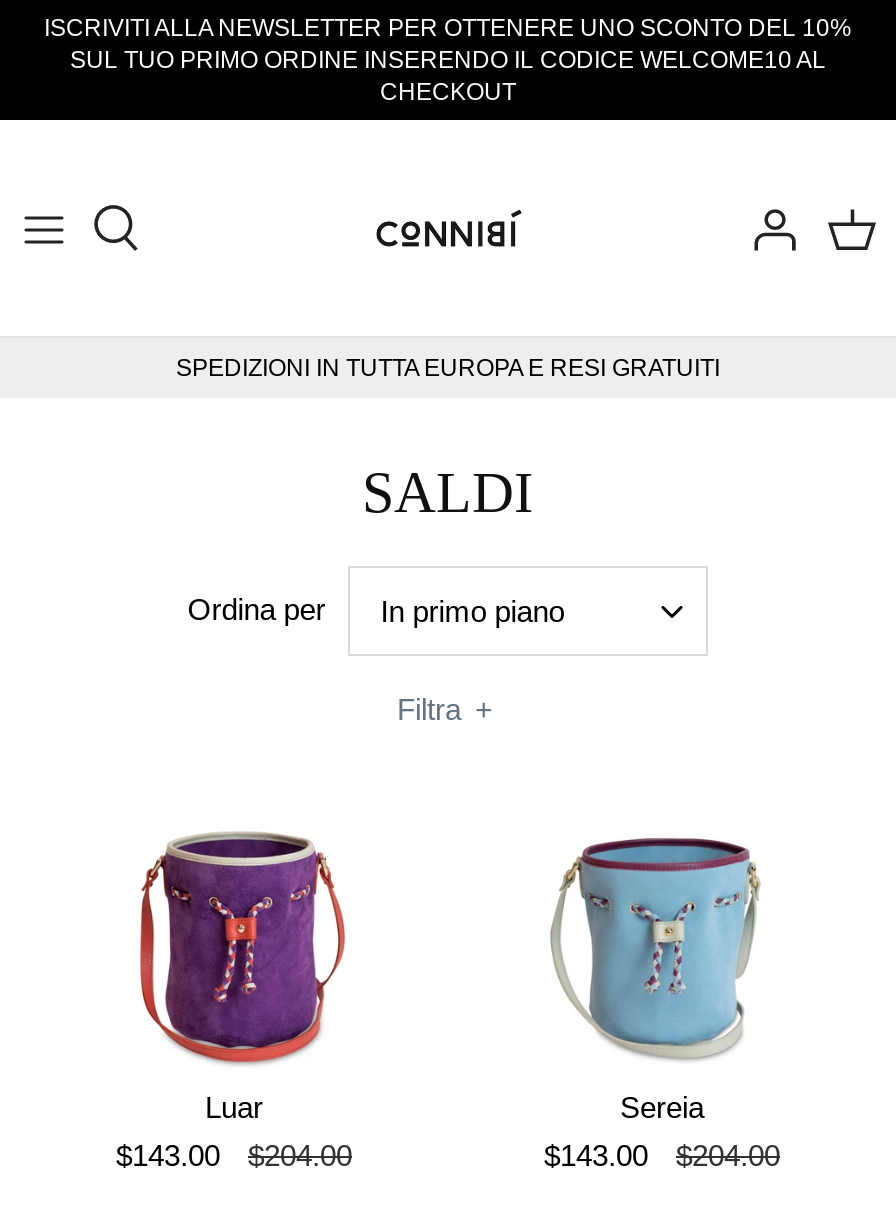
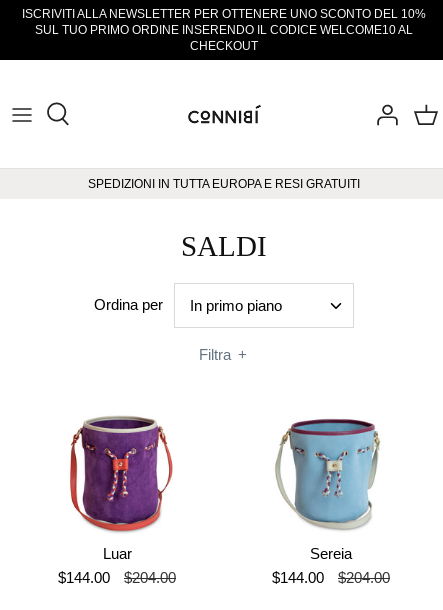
- $143.00 $204.00
+ $144.00 $204.00

- $143.00 $204.00
+ $144.00 $204.00
